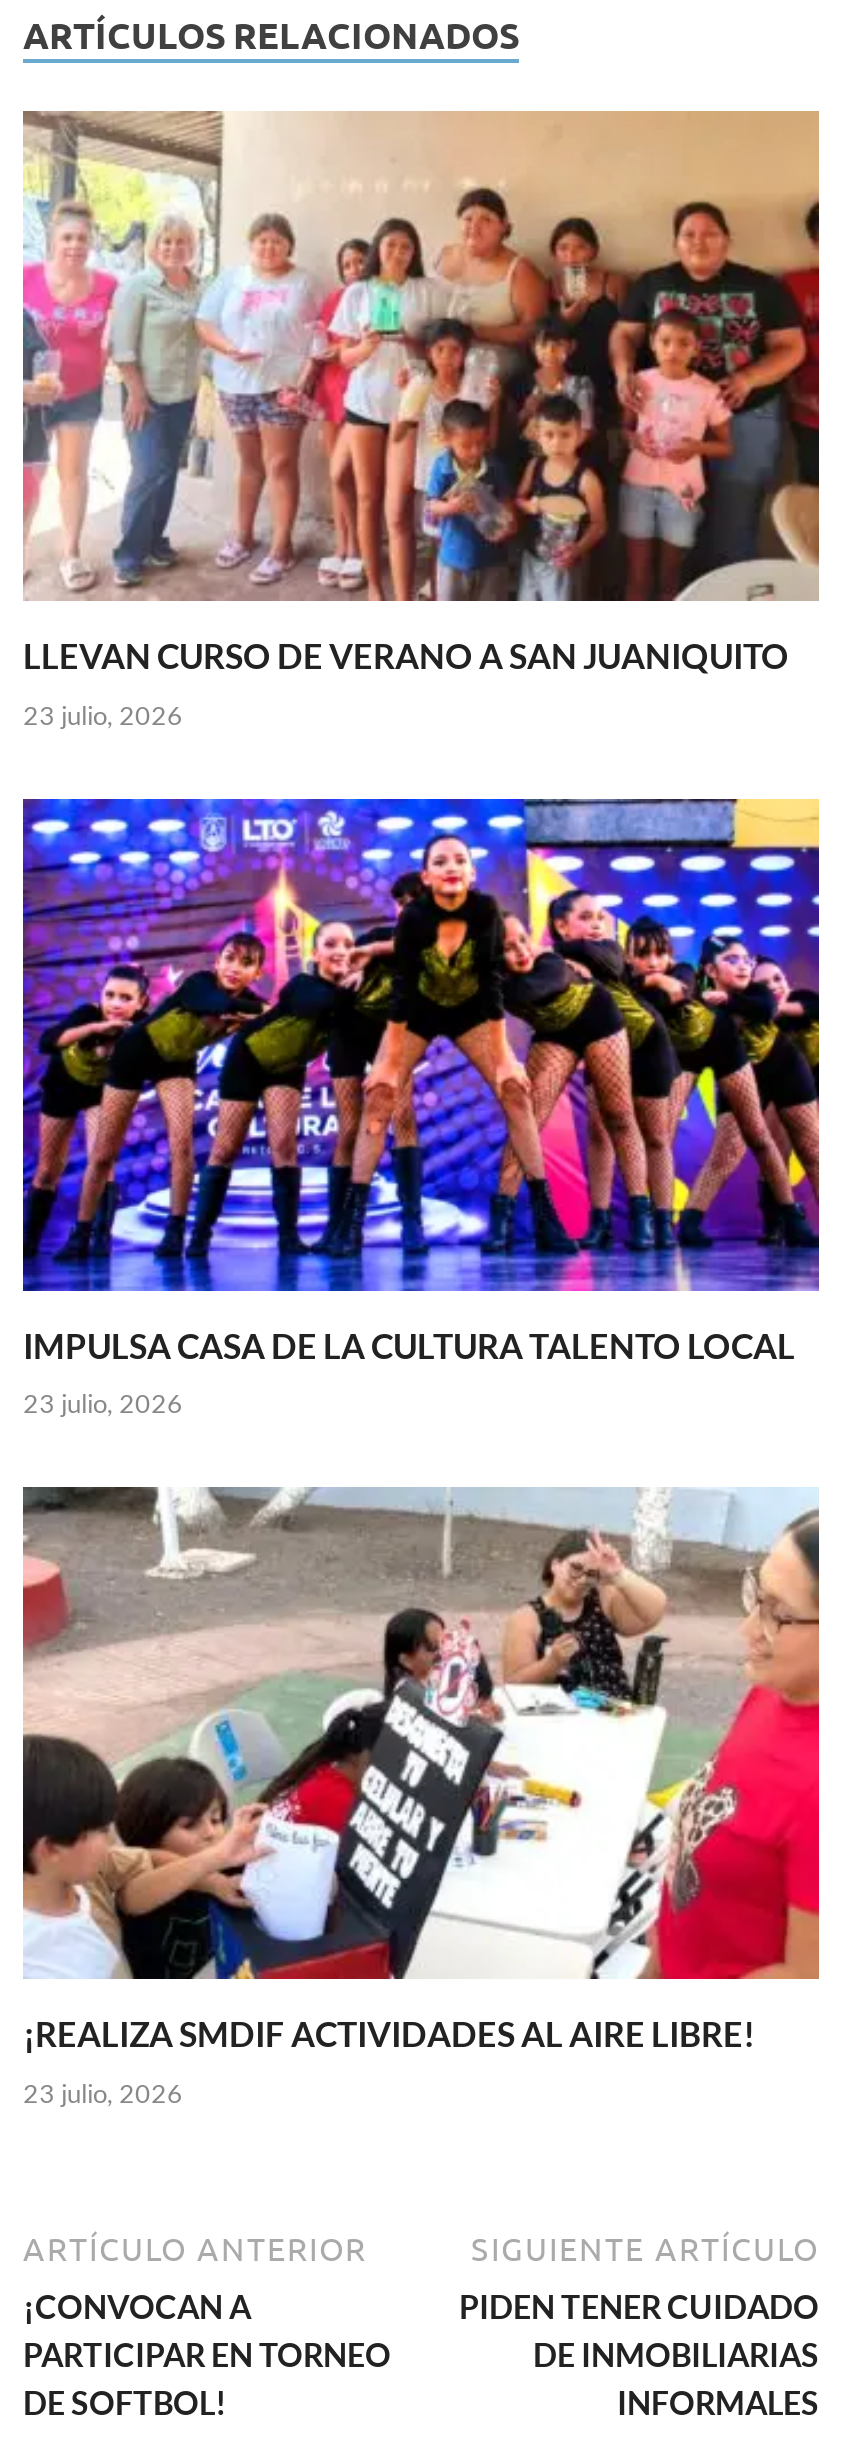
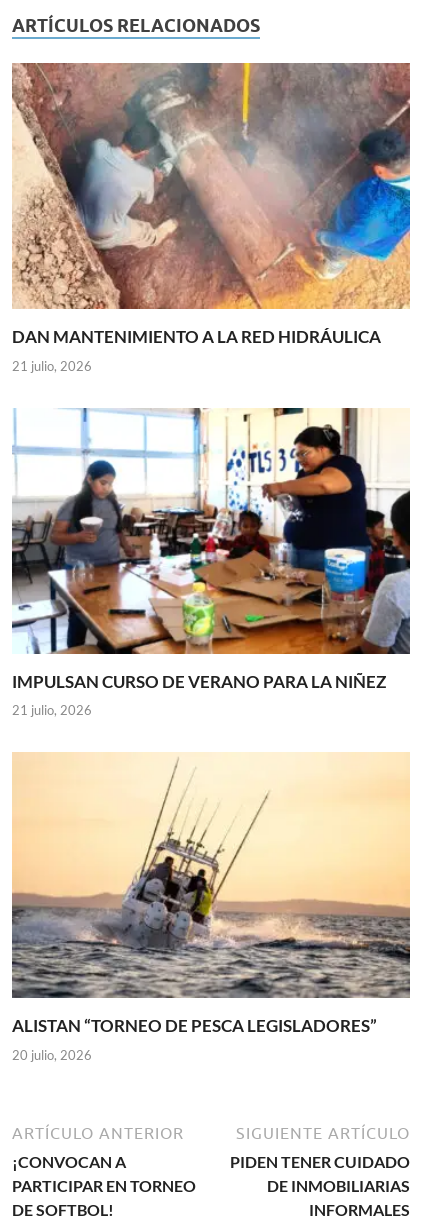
- [image]
- LLEVAN CURSO DE VERANO A SAN JUANIQUITO
+ [image]
+ DAN MANTENIMIENTO A LA RED HIDRÁULICA

- 23 julio, 2026
+ 21 julio, 2026

- [image]
- IMPULSA CASA DE LA CULTURA TALENTO LOCAL
+ [image]
+ IMPULSAN CURSO DE VERANO PARA LA NIÑEZ

- 23 julio, 2026
+ 21 julio, 2026

- [image]
- ¡REALIZA SMDIF ACTIVIDADES AL AIRE LIBRE!
+ [image]
+ ALISTAN “TORNEO DE PESCA LEGISLADORES”

- 23 julio, 2026
+ 20 julio, 2026
